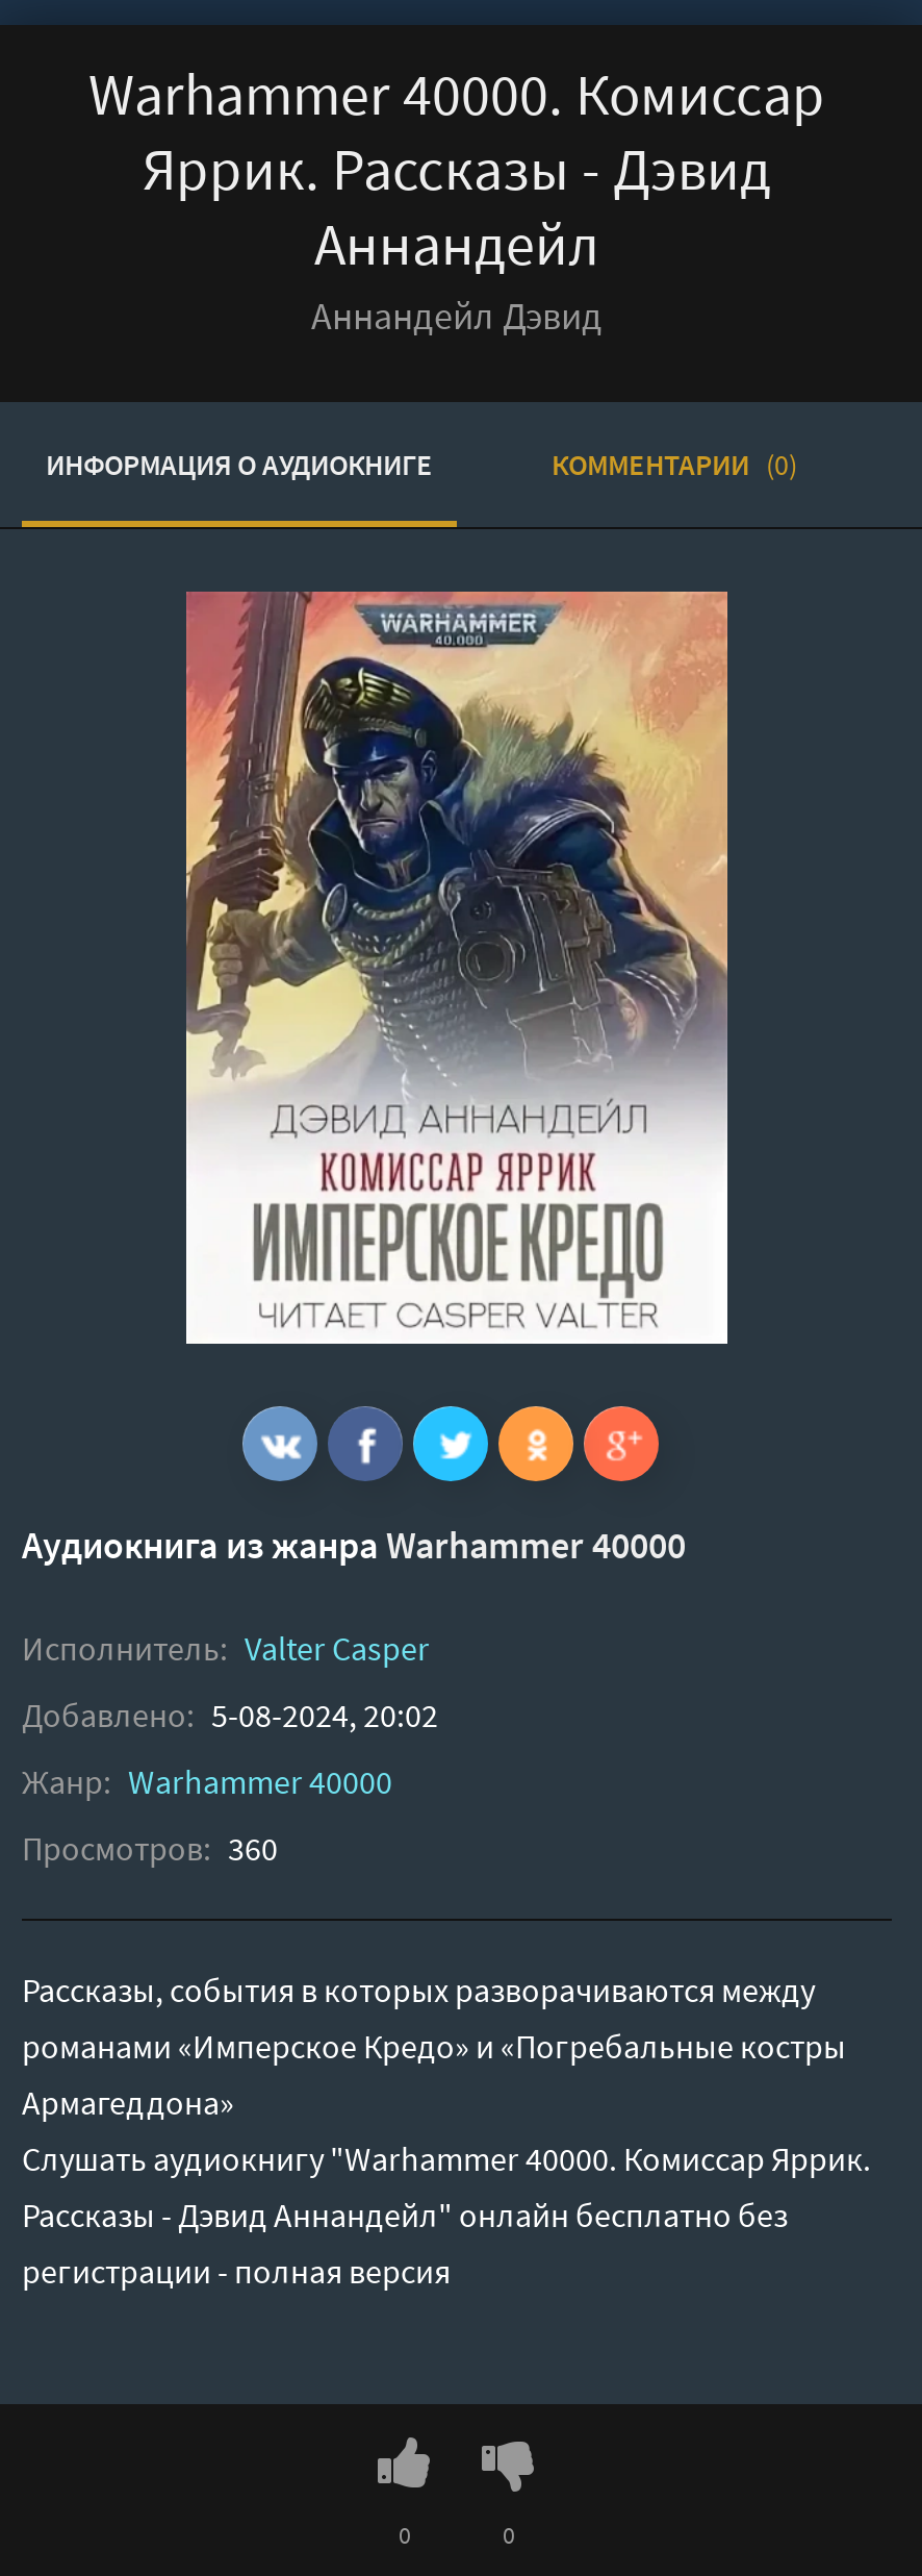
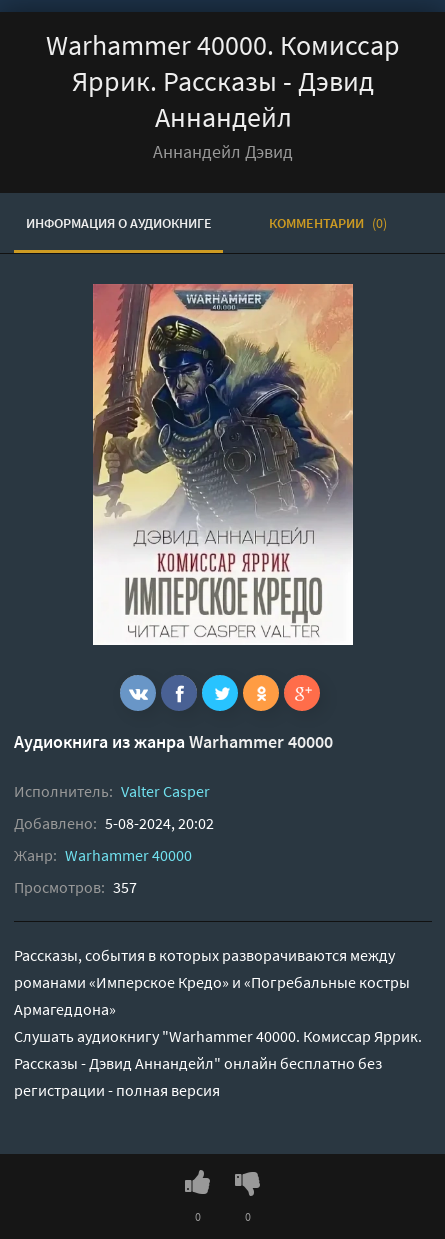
- Просмотров: 360
+ Просмотров: 357
